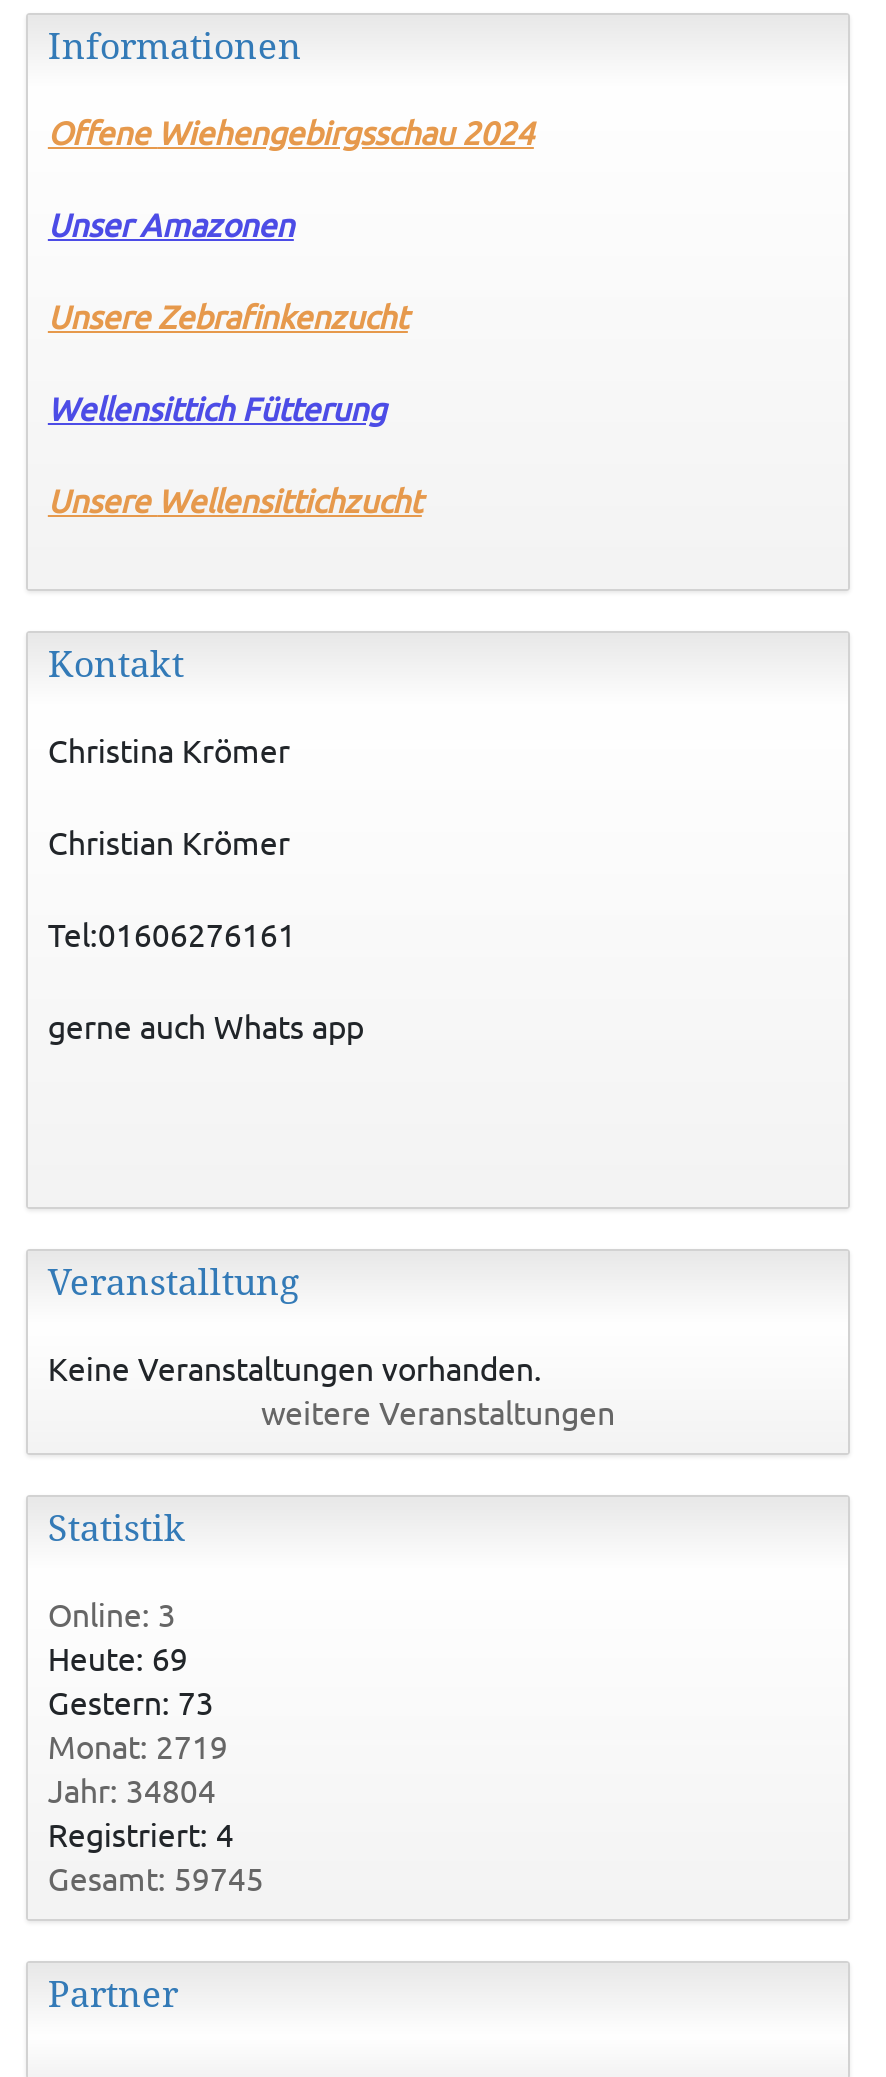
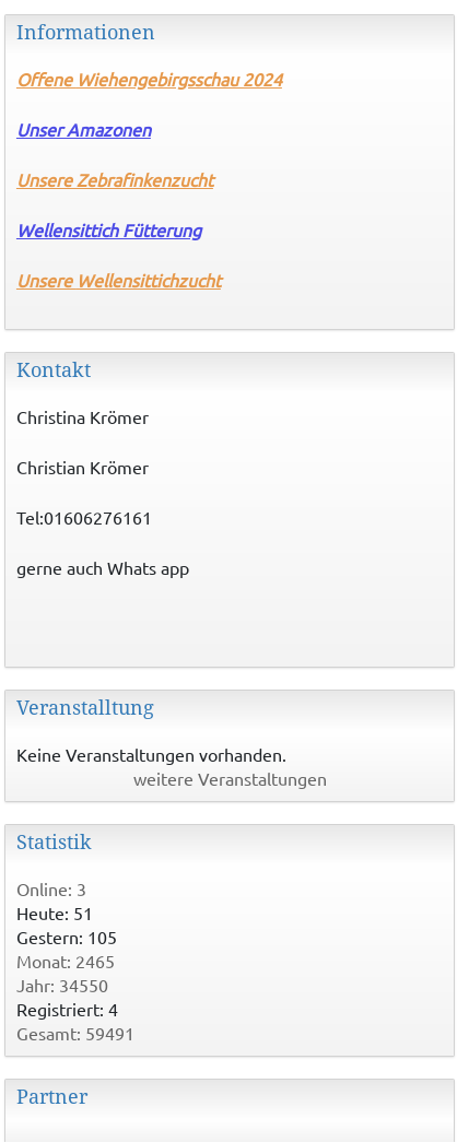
- Heute: 69
+ Heute: 51

- Gestern: 73
+ Gestern: 105

- Monat: 2719
+ Monat: 2465

- Jahr: 34804
+ Jahr: 34550

- Gesamt: 59745
+ Gesamt: 59491
